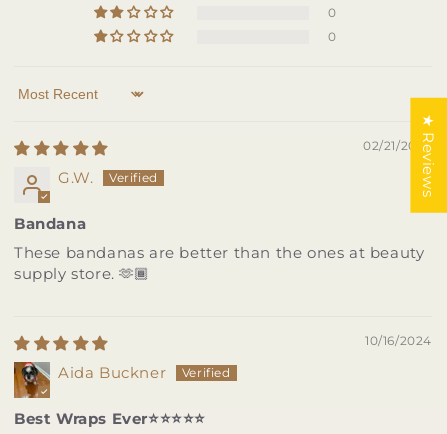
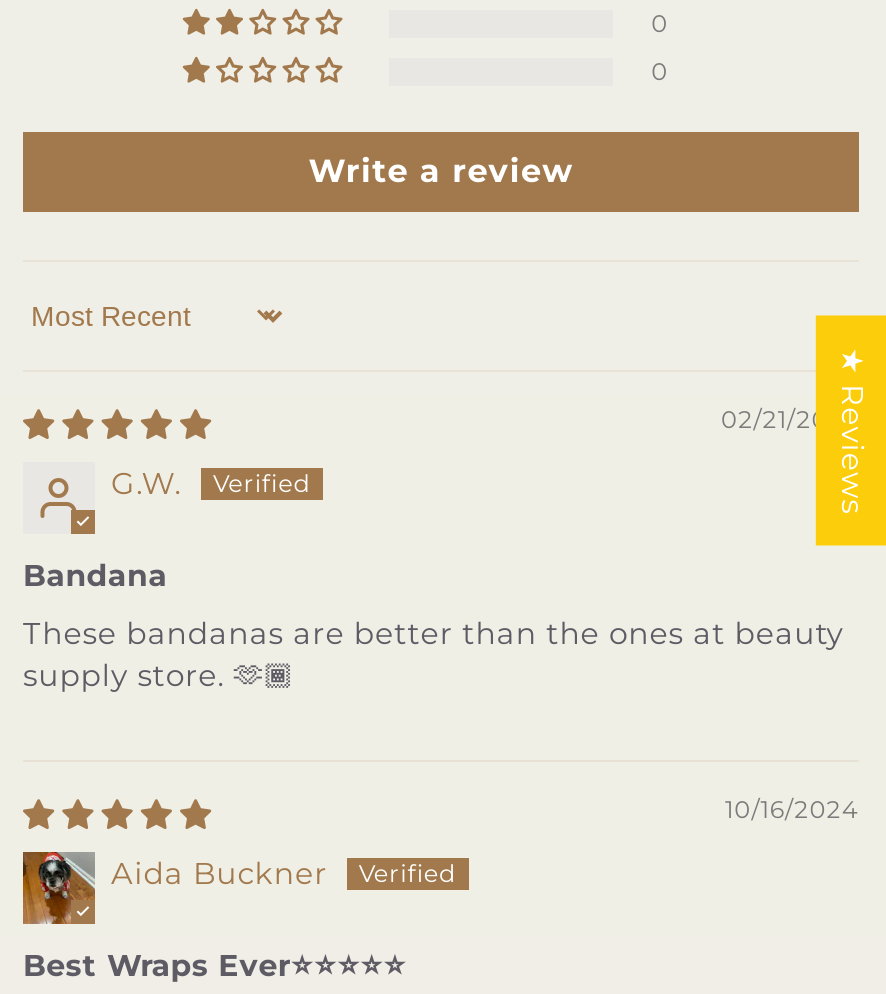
+ Write a review
